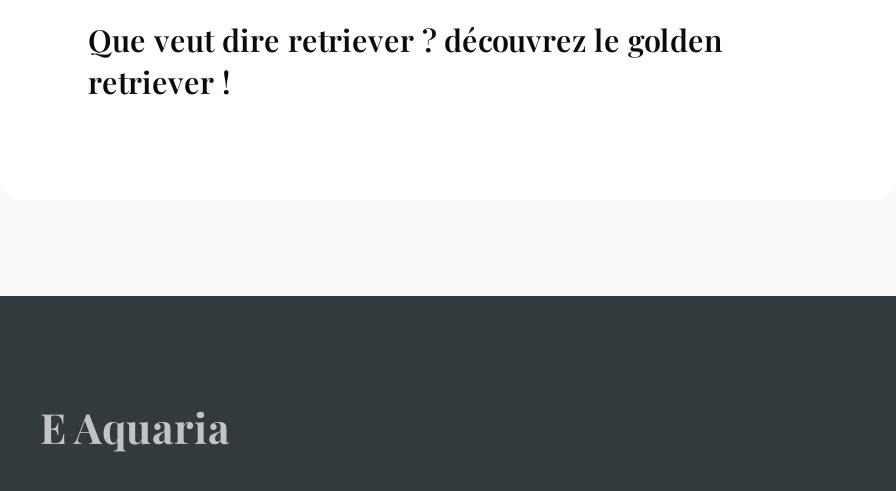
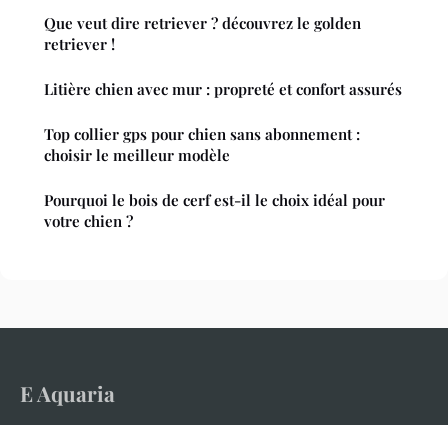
+ Litière chien avec mur : propreté et confort assurés
+ Top collier gps pour chien sans abonnement :
+ choisir le meilleur modèle
+ Pourquoi le bois de cerf est-il le choix idéal pour
+ votre chien ?
